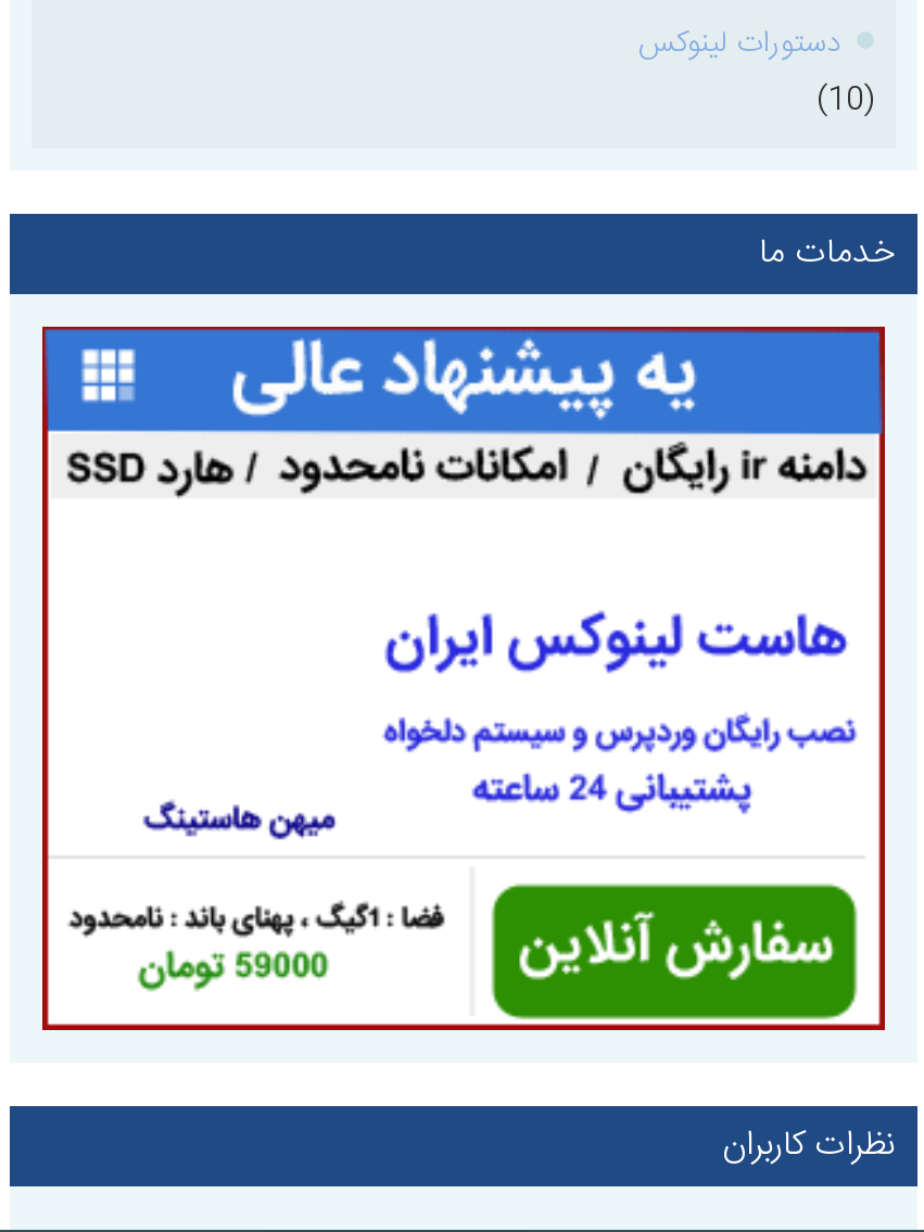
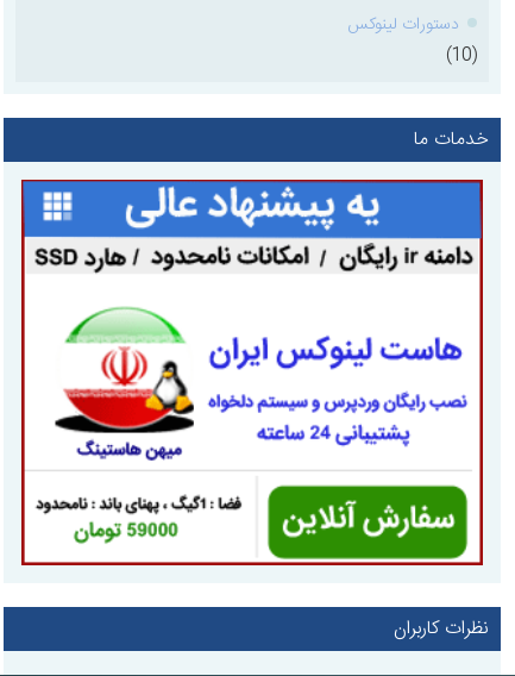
+ [image]
